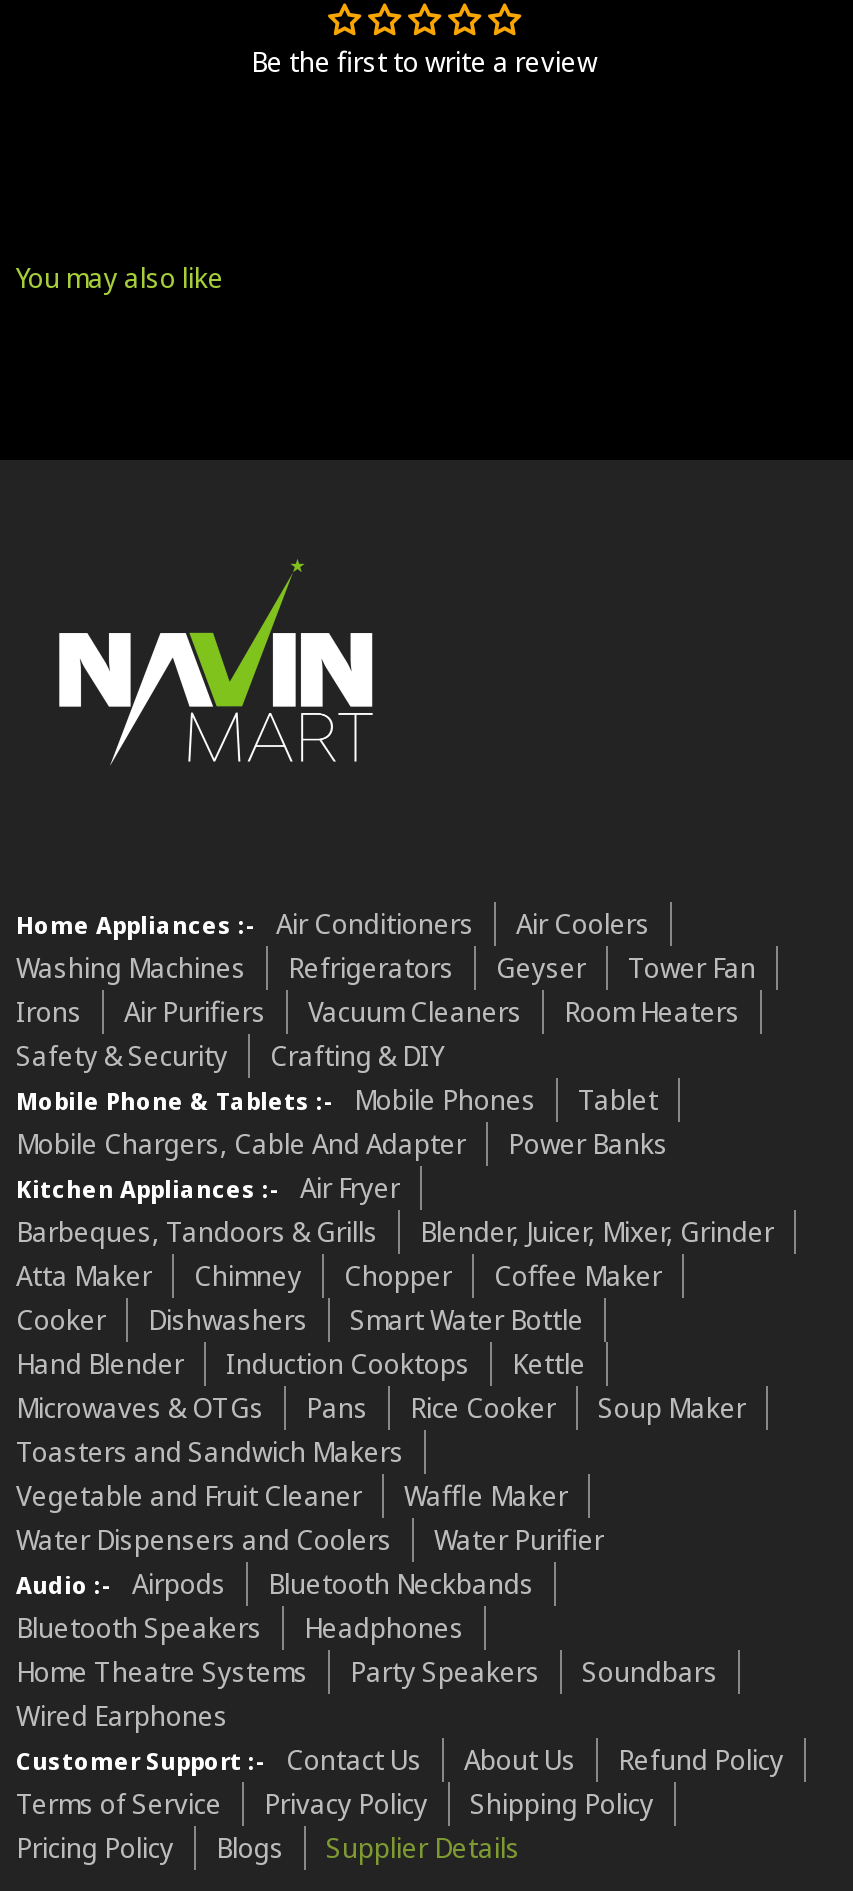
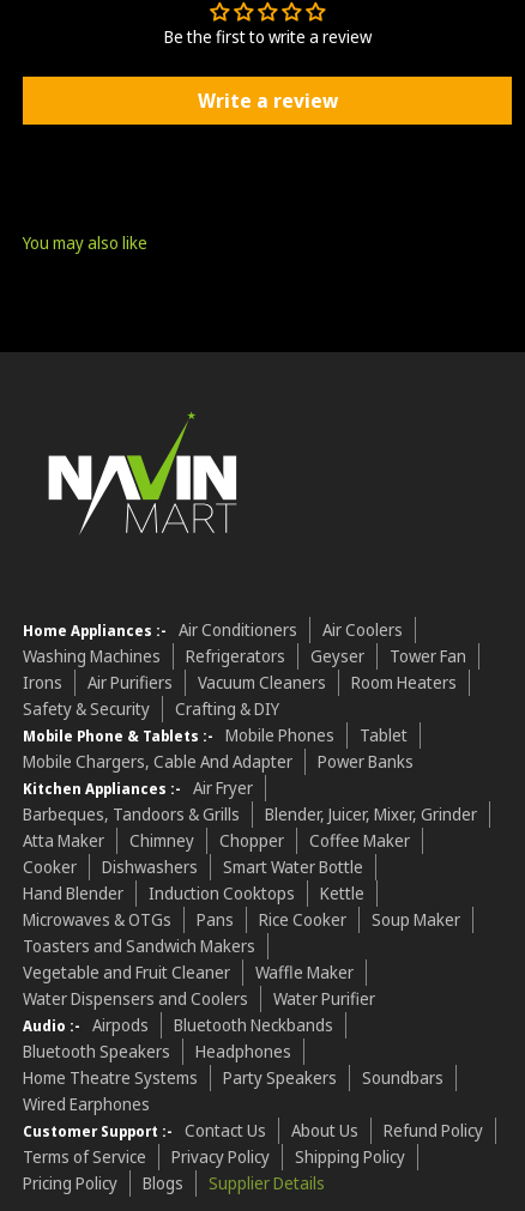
+ Write a review
